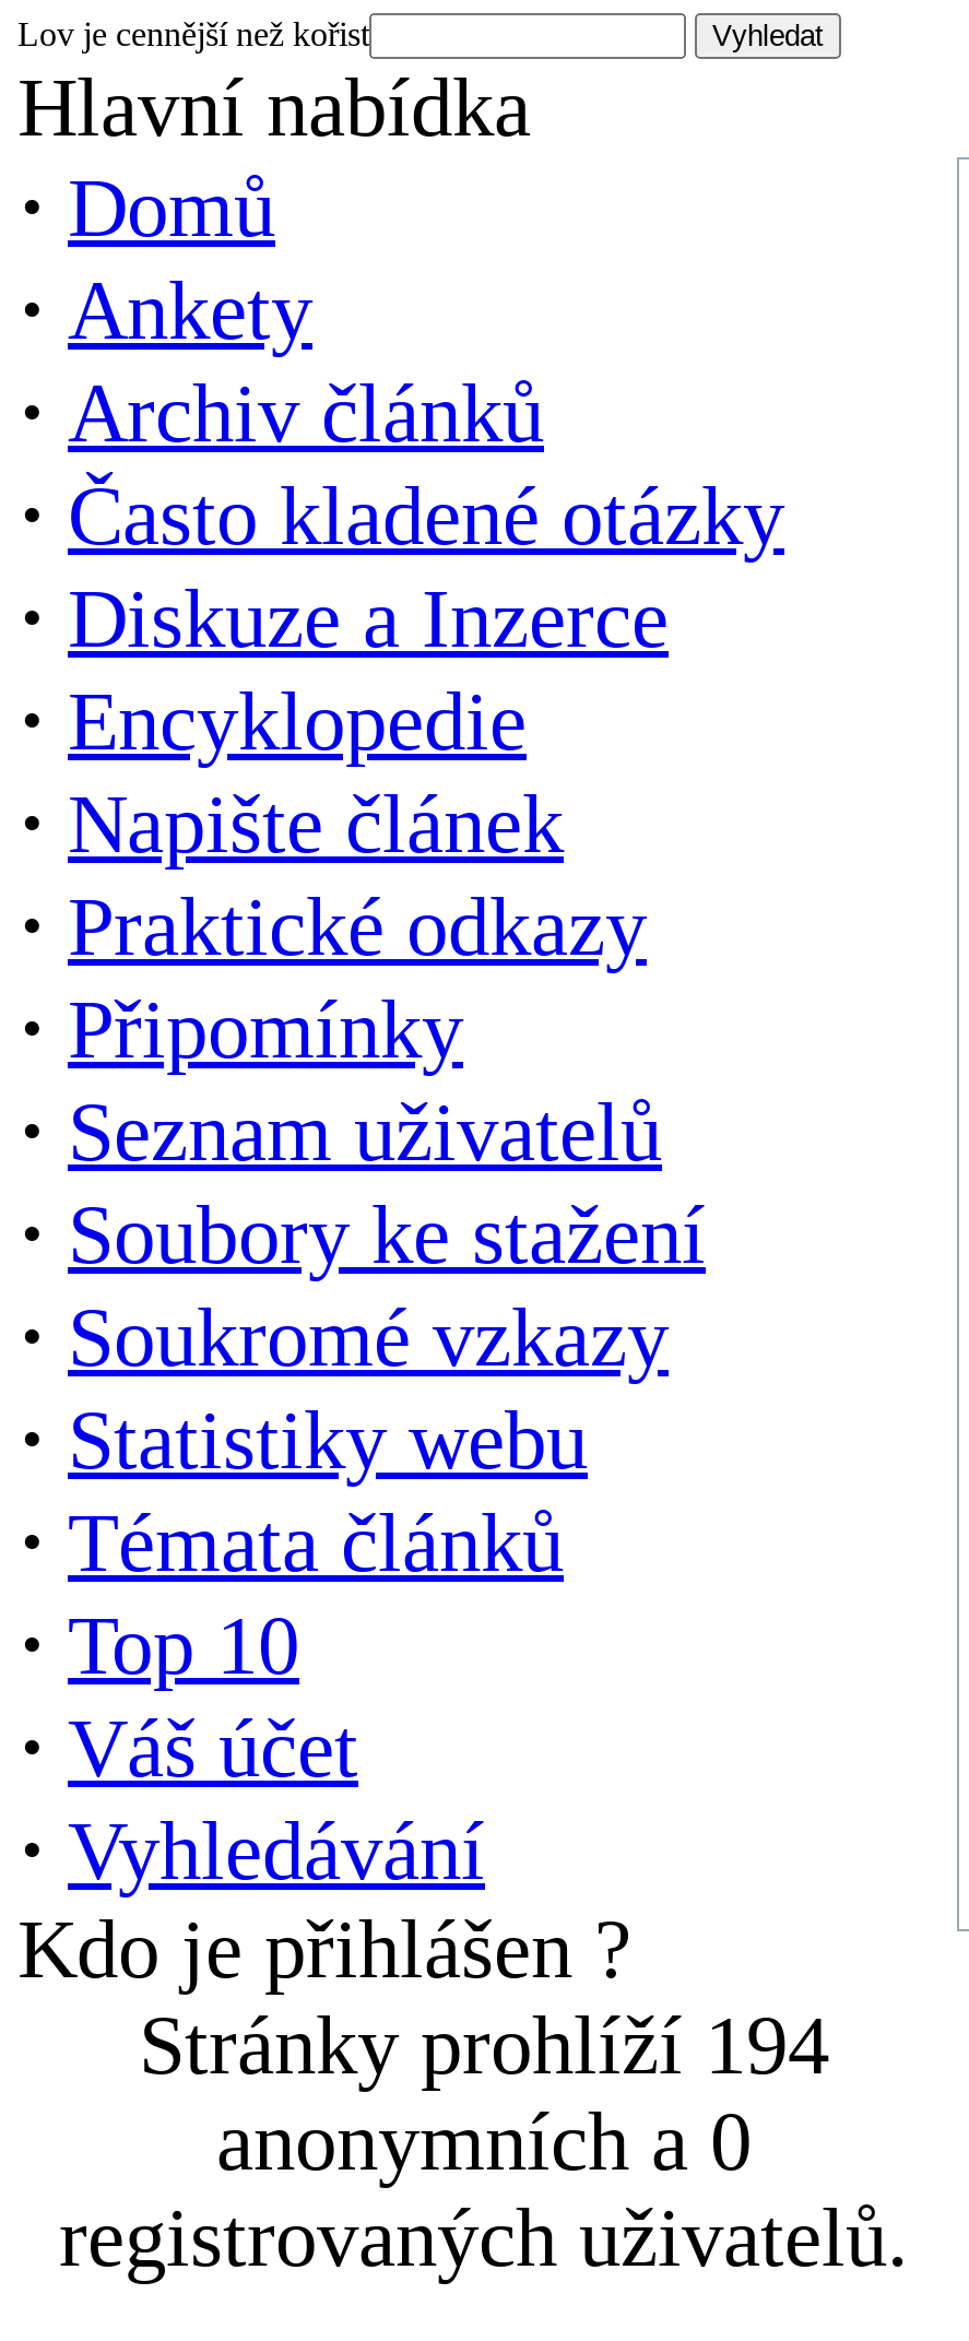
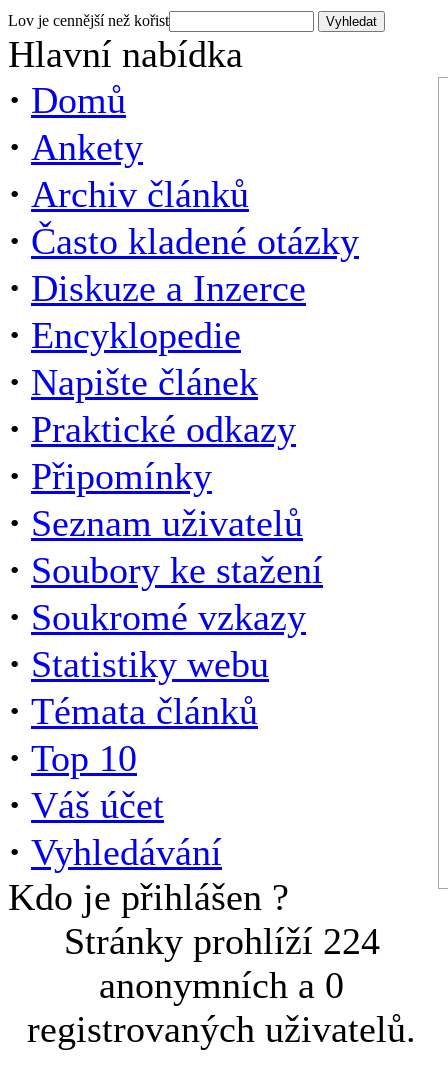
- Stránky prohlíží 194
+ Stránky prohlíží 224
